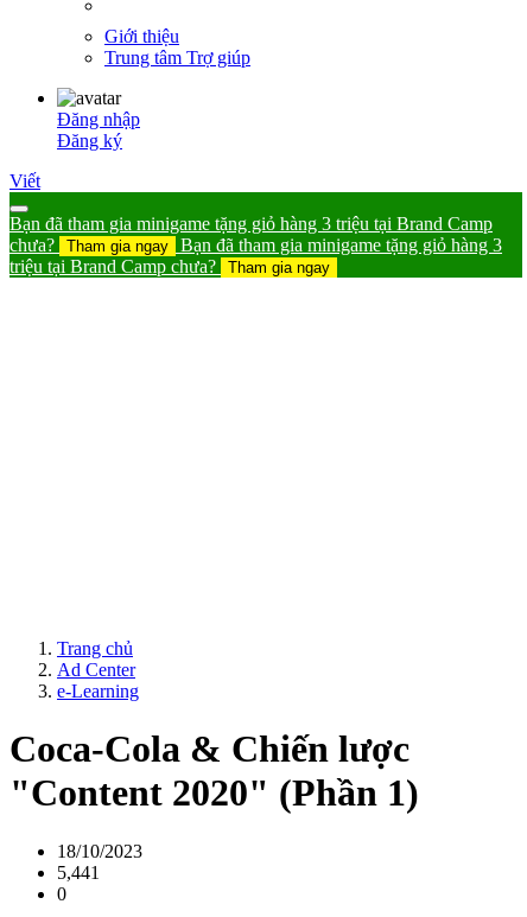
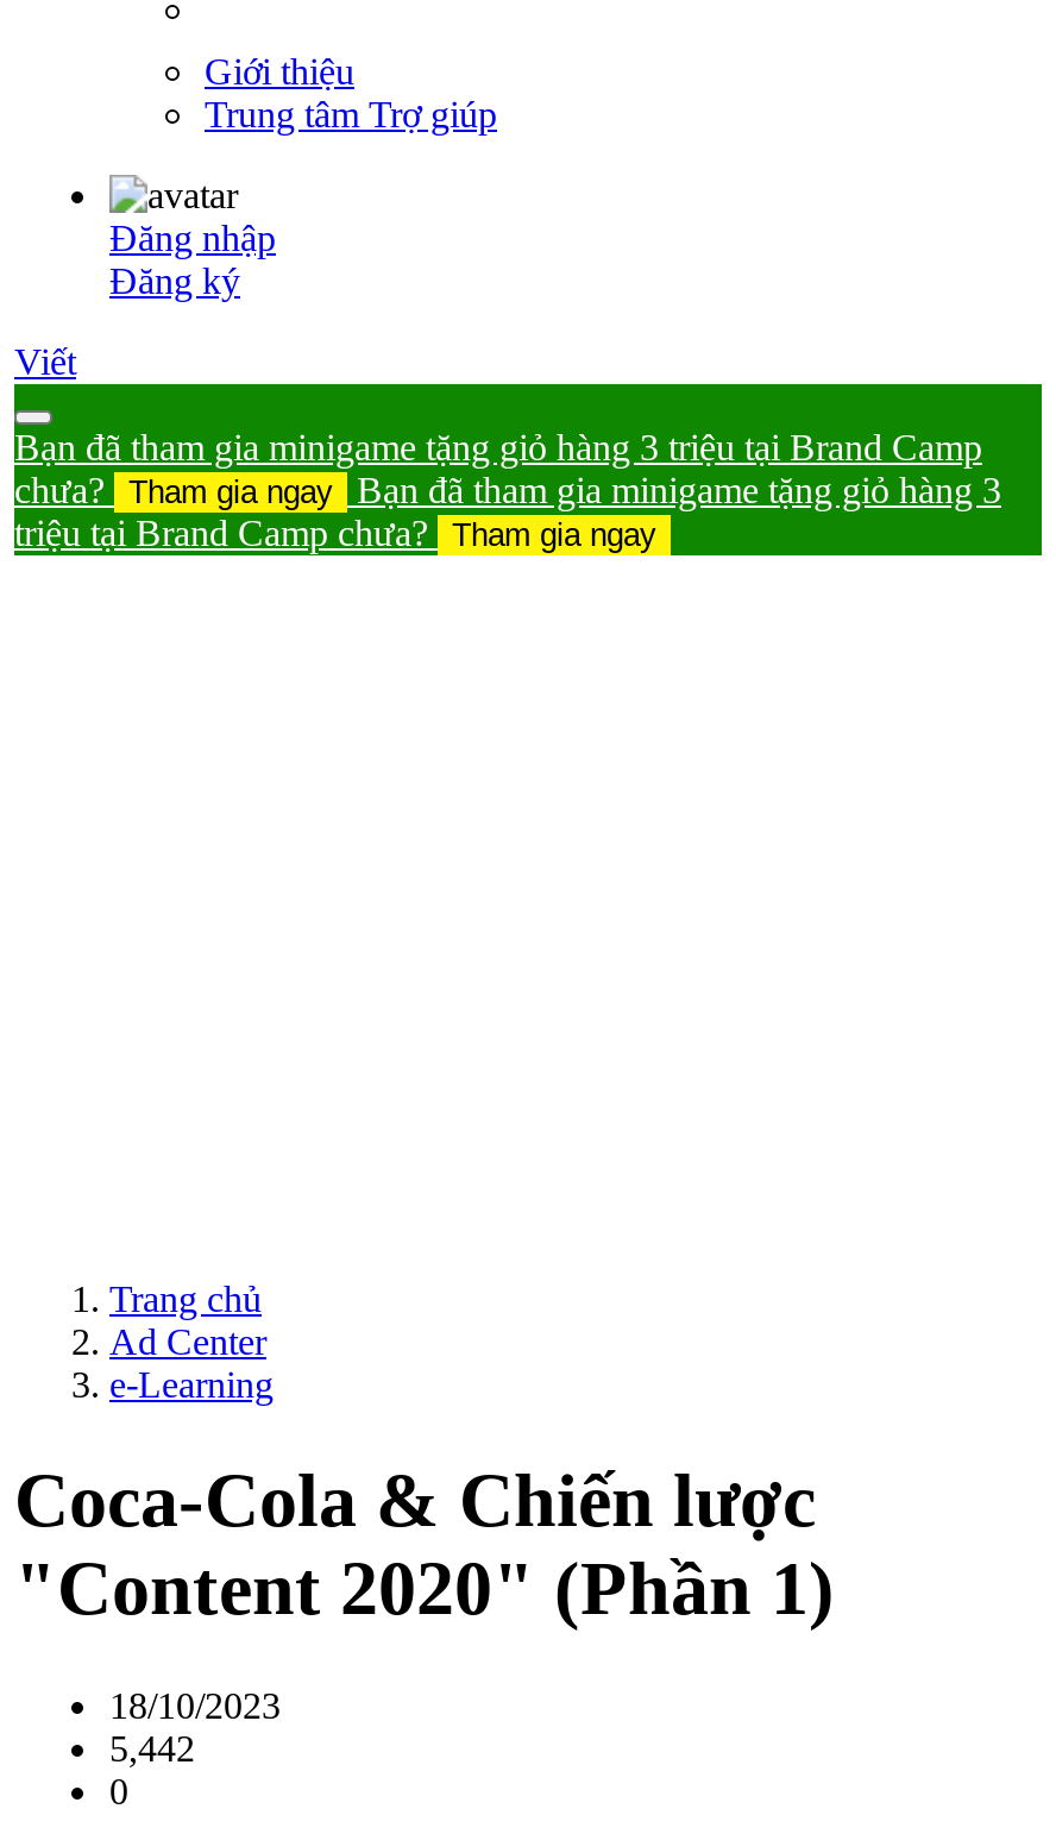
- 5,441
+ 5,442
